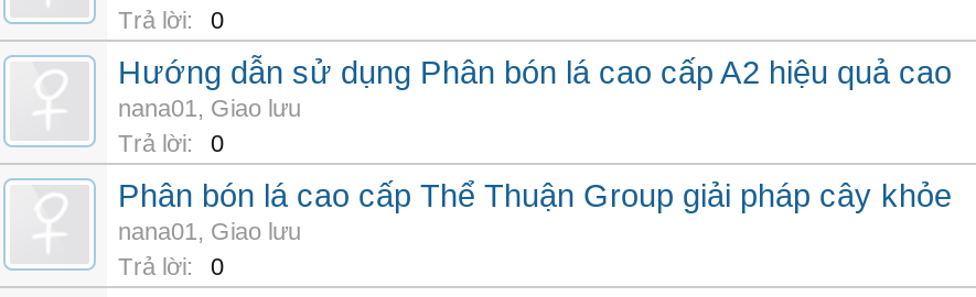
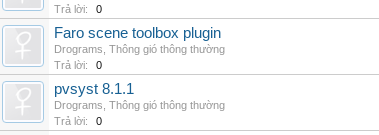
- Hướng dẫn sử dụng Phân bón lá cao cấp A2 hiệu quả cao
- nana01, Giao lưu
+ Faro scene toolbox plugin
+ Drograms, Thông gió thông thường

- Phân bón lá cao cấp Thể Thuận Group giải pháp cây khỏe
- nana01, Giao lưu
+ pvsyst 8.1.1
+ Drograms, Thông gió thông thường
